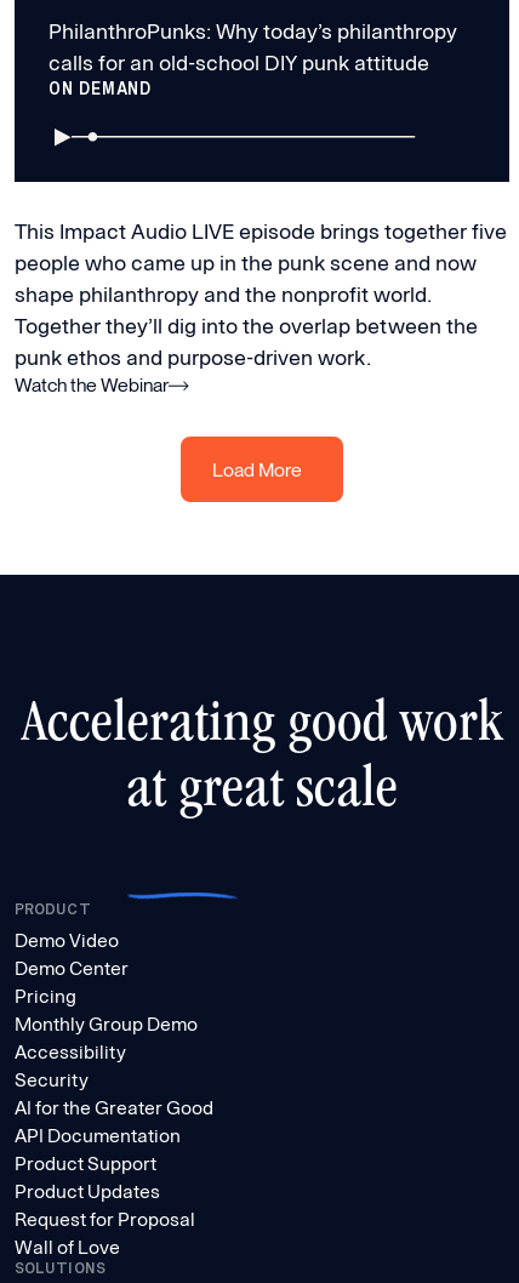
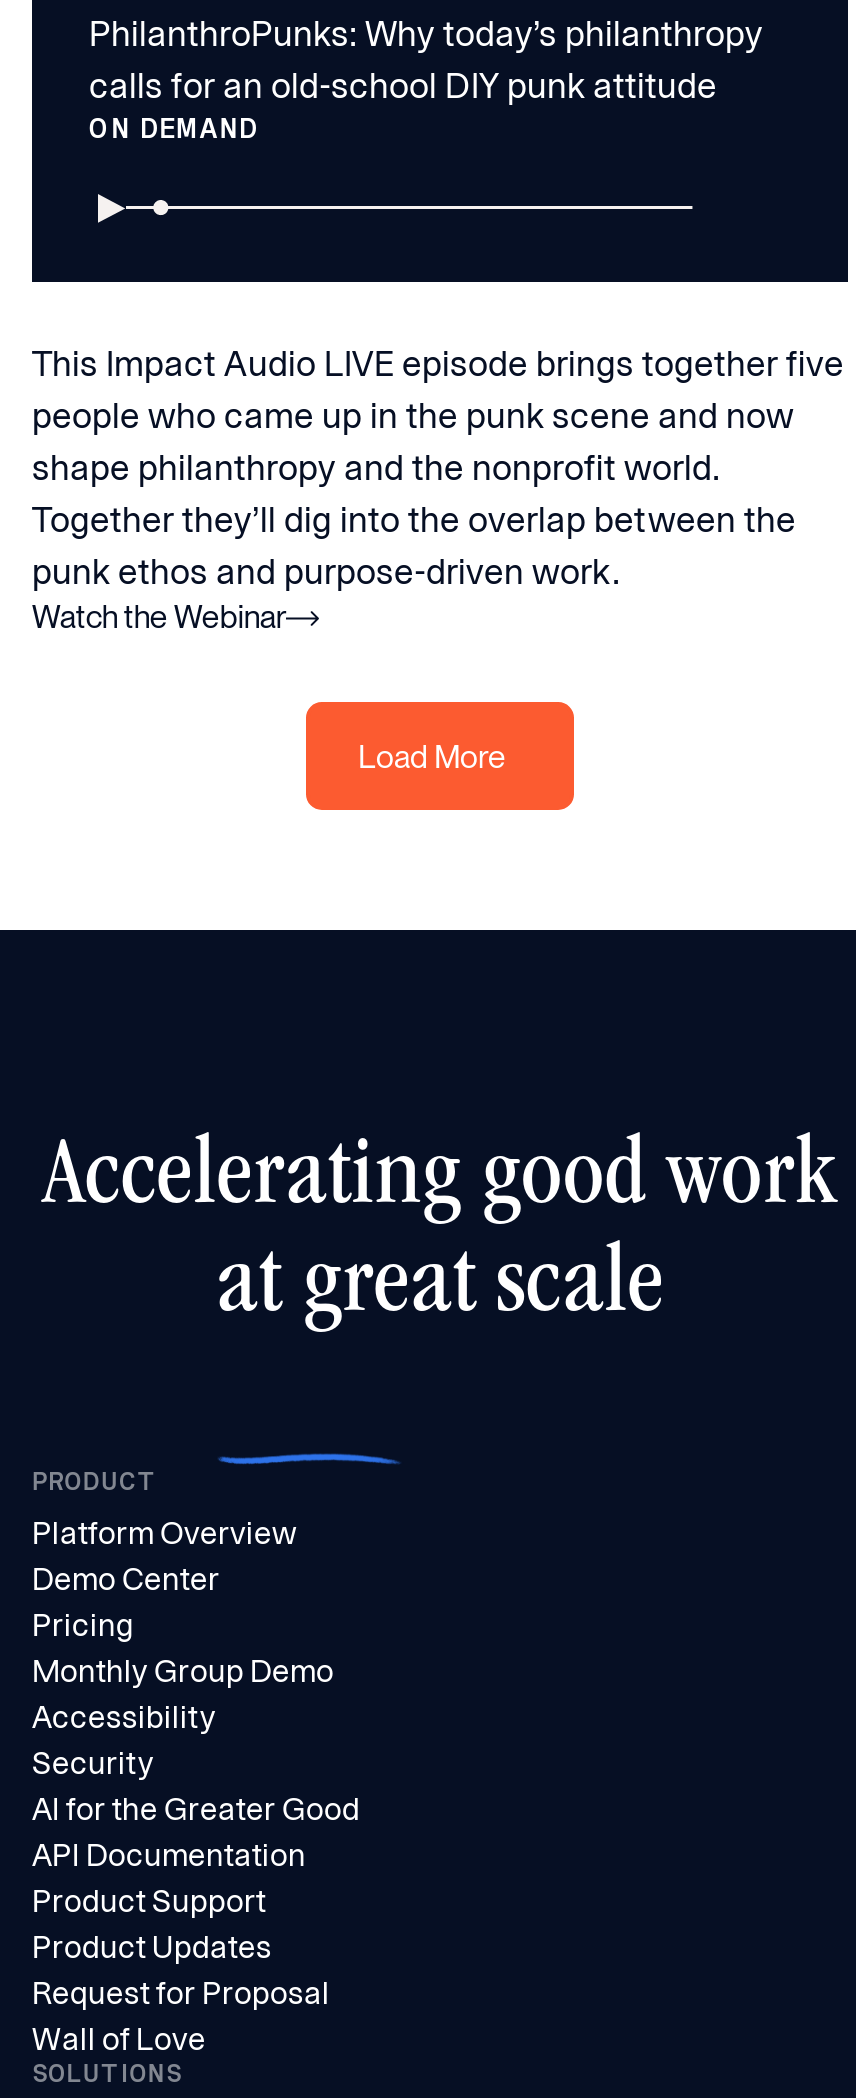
- Demo Video
+ Platform Overview
